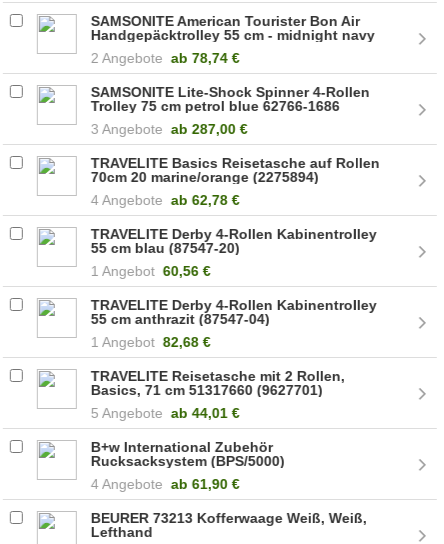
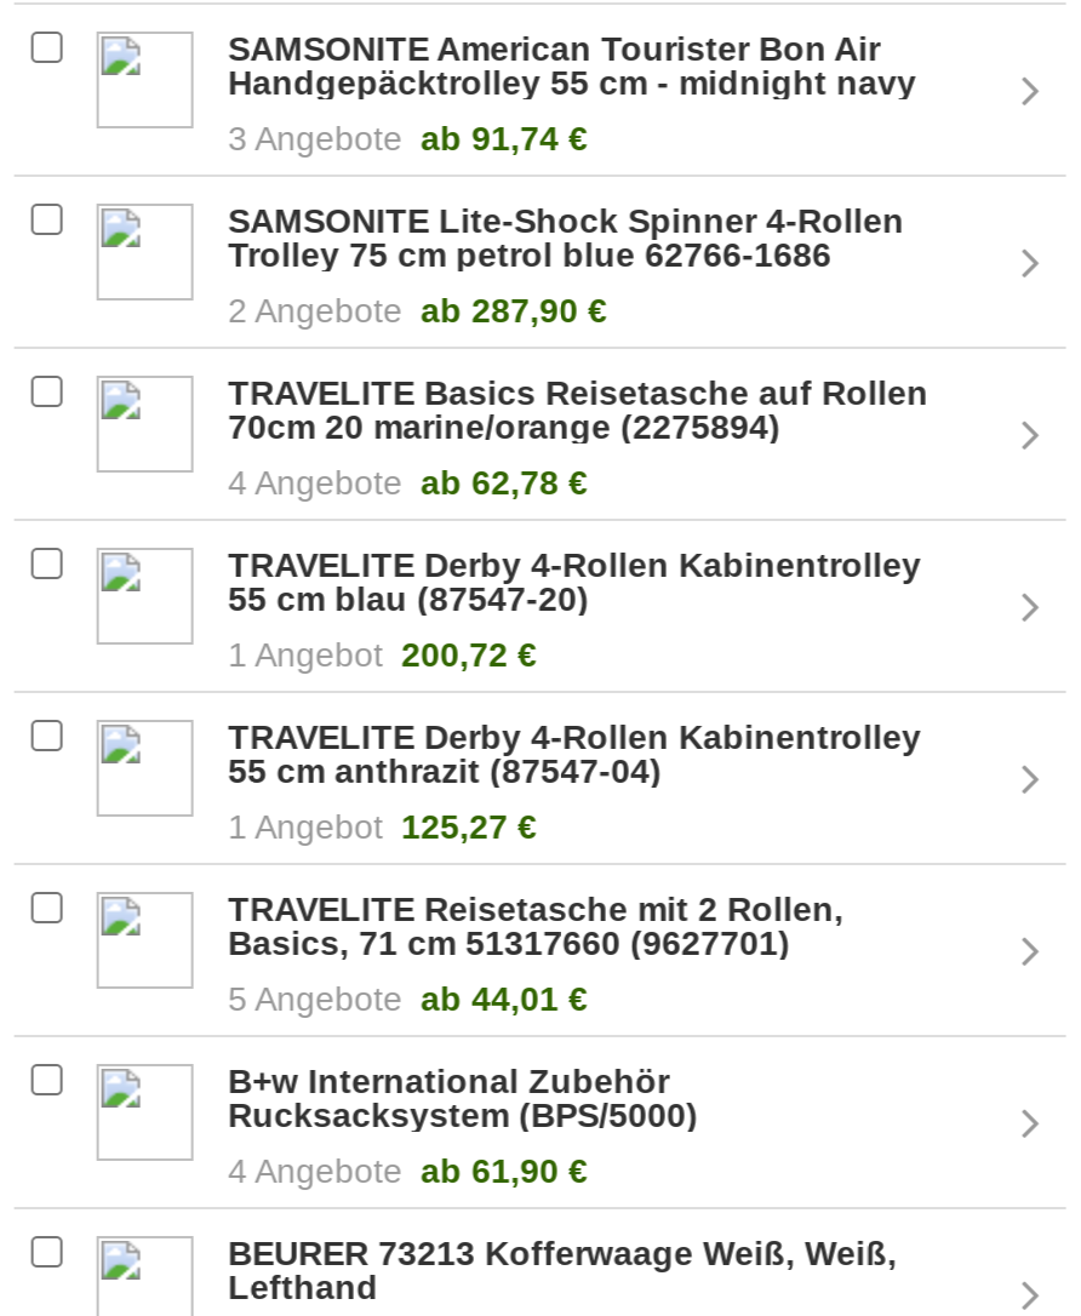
- 2 Angebote ab 78,74 €
+ 3 Angebote ab 91,74 €

- 3 Angebote ab 287,00 €
+ 2 Angebote ab 287,90 €

- 1 Angebot 60,56 €
+ 1 Angebot 200,72 €

- 1 Angebot 82,68 €
+ 1 Angebot 125,27 €
